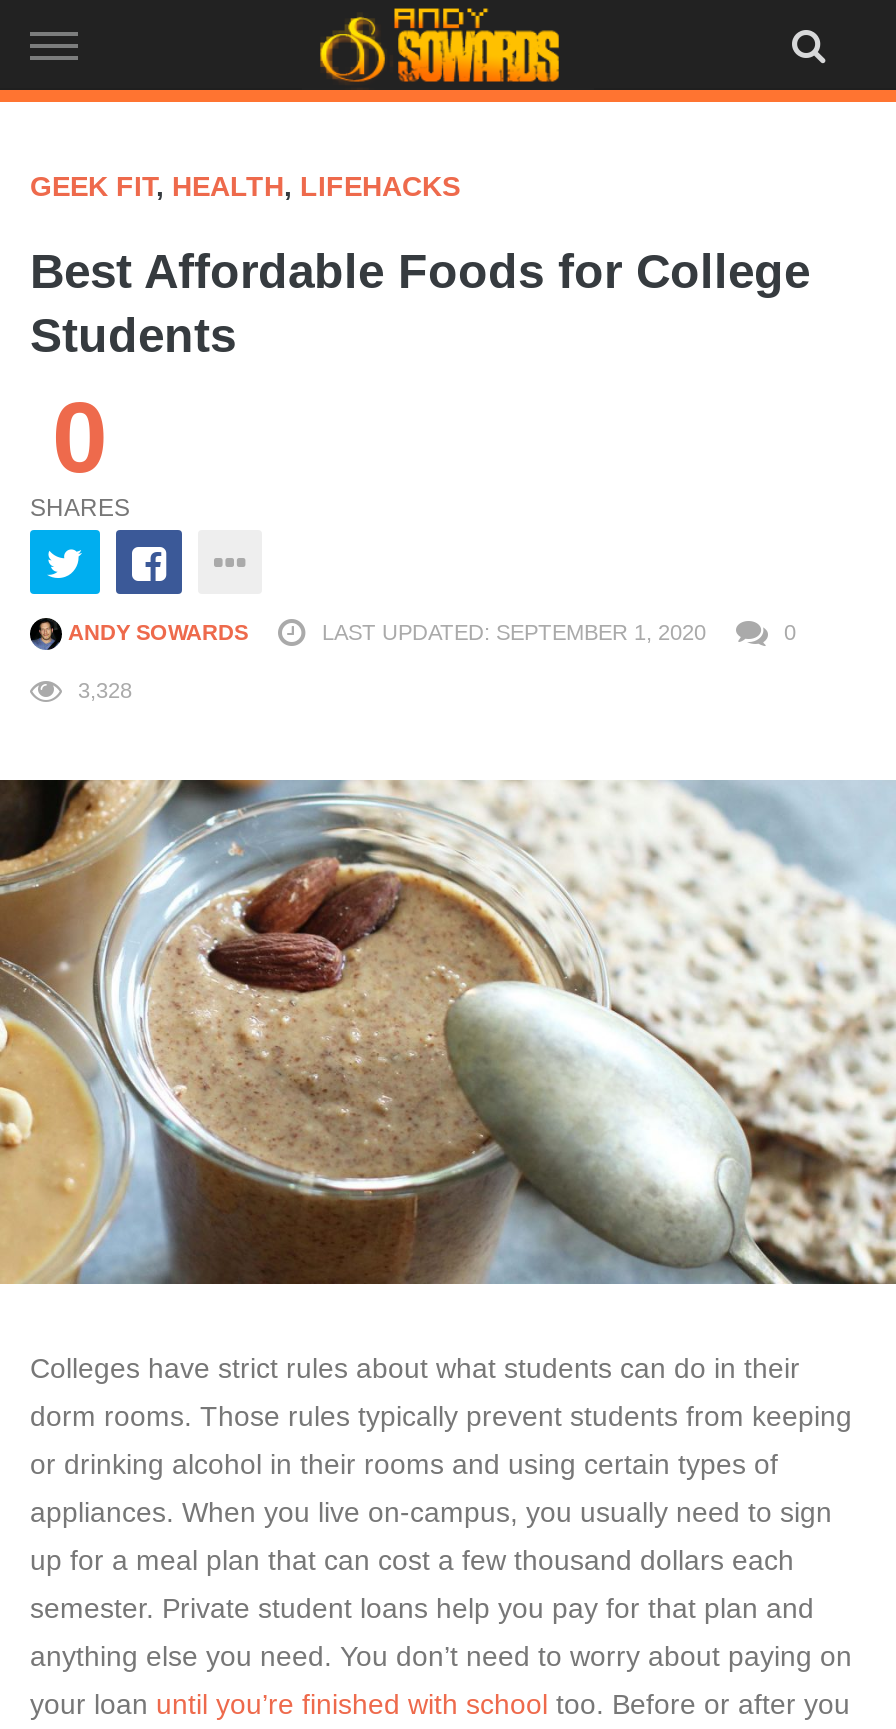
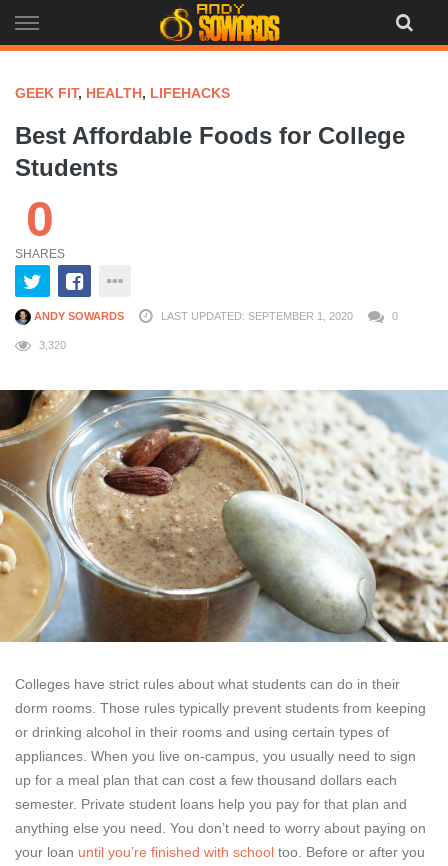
- 3,328
+ 3,320
